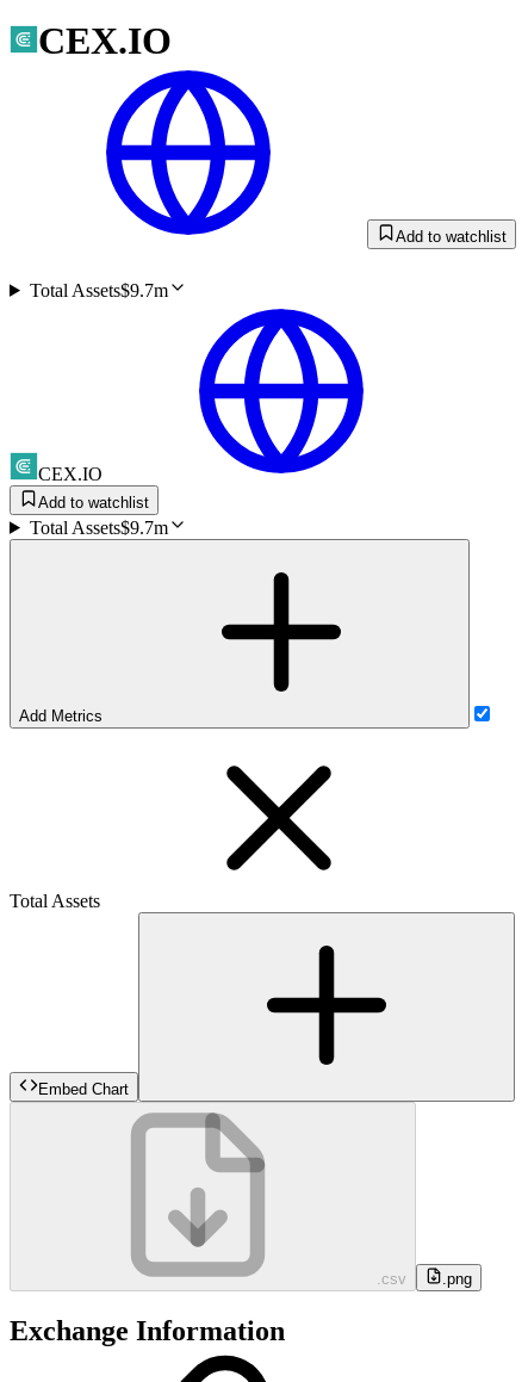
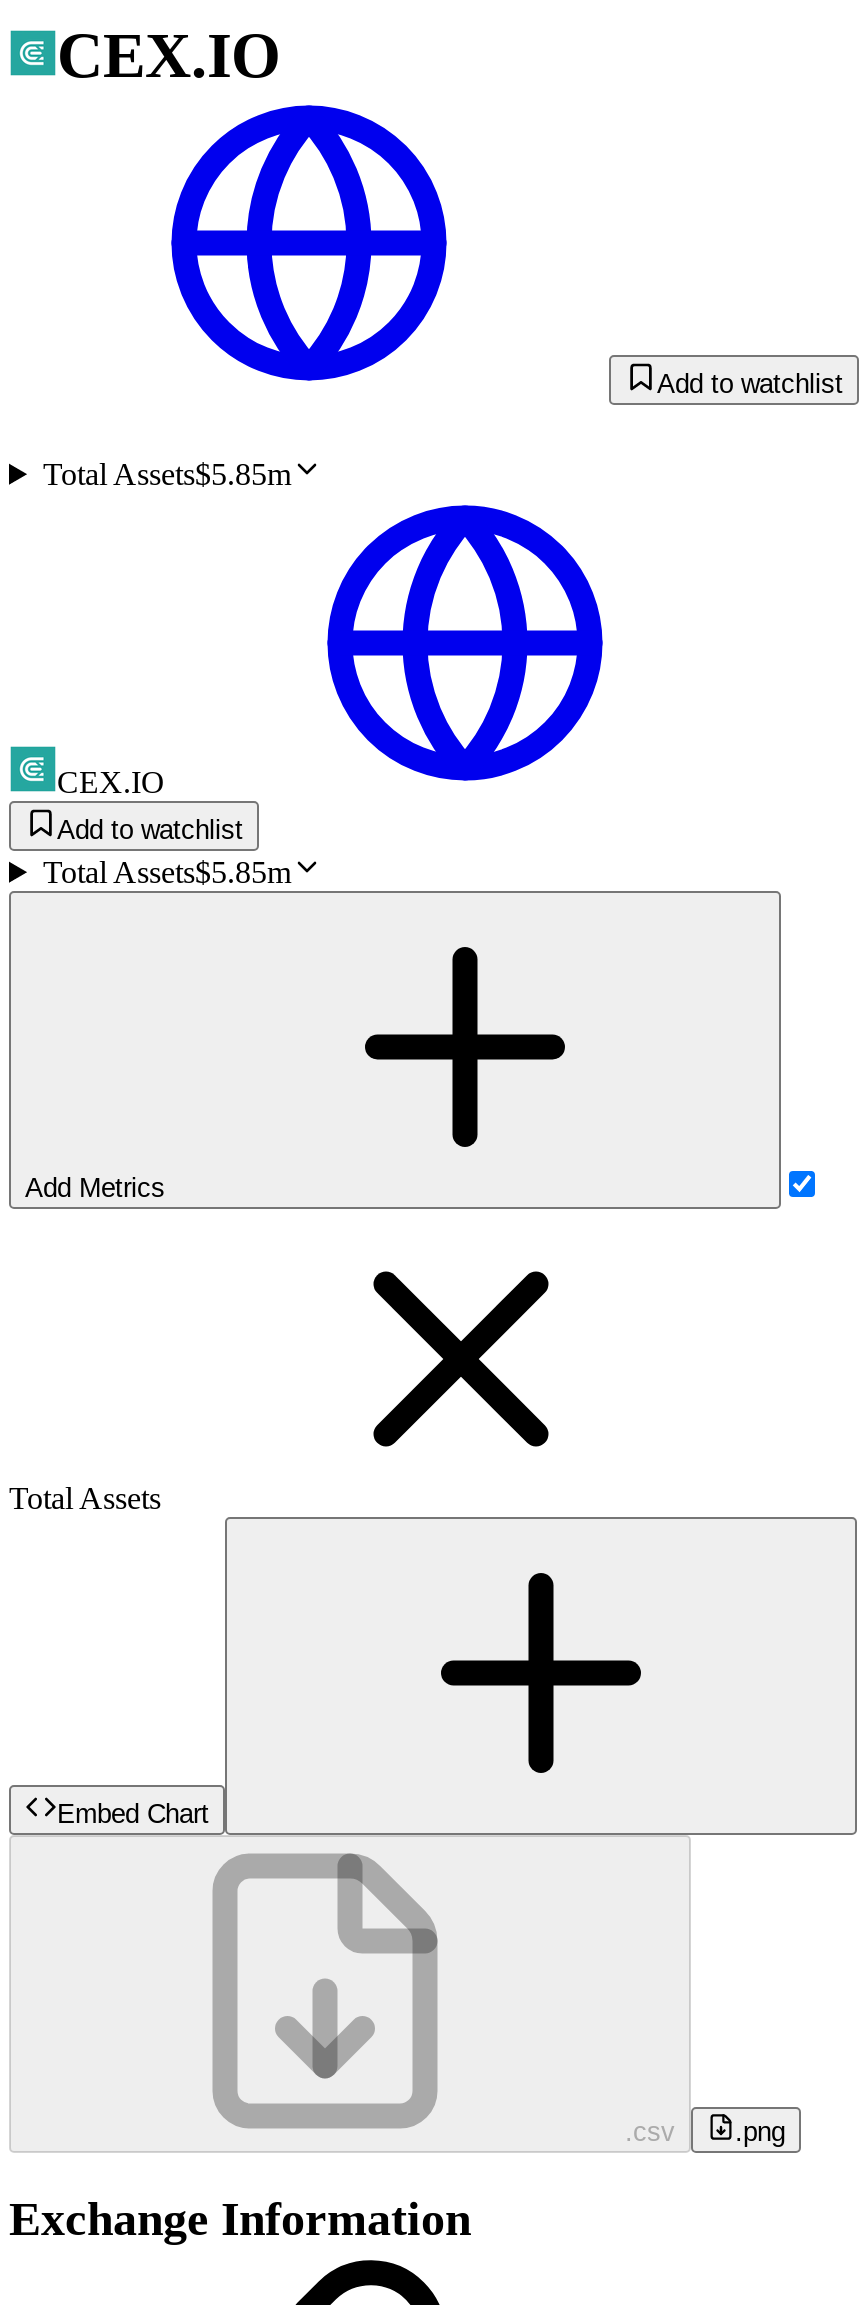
- Total Assets$9.7m
+ Total Assets$5.85m

- Total Assets$9.7m
+ Total Assets$5.85m
